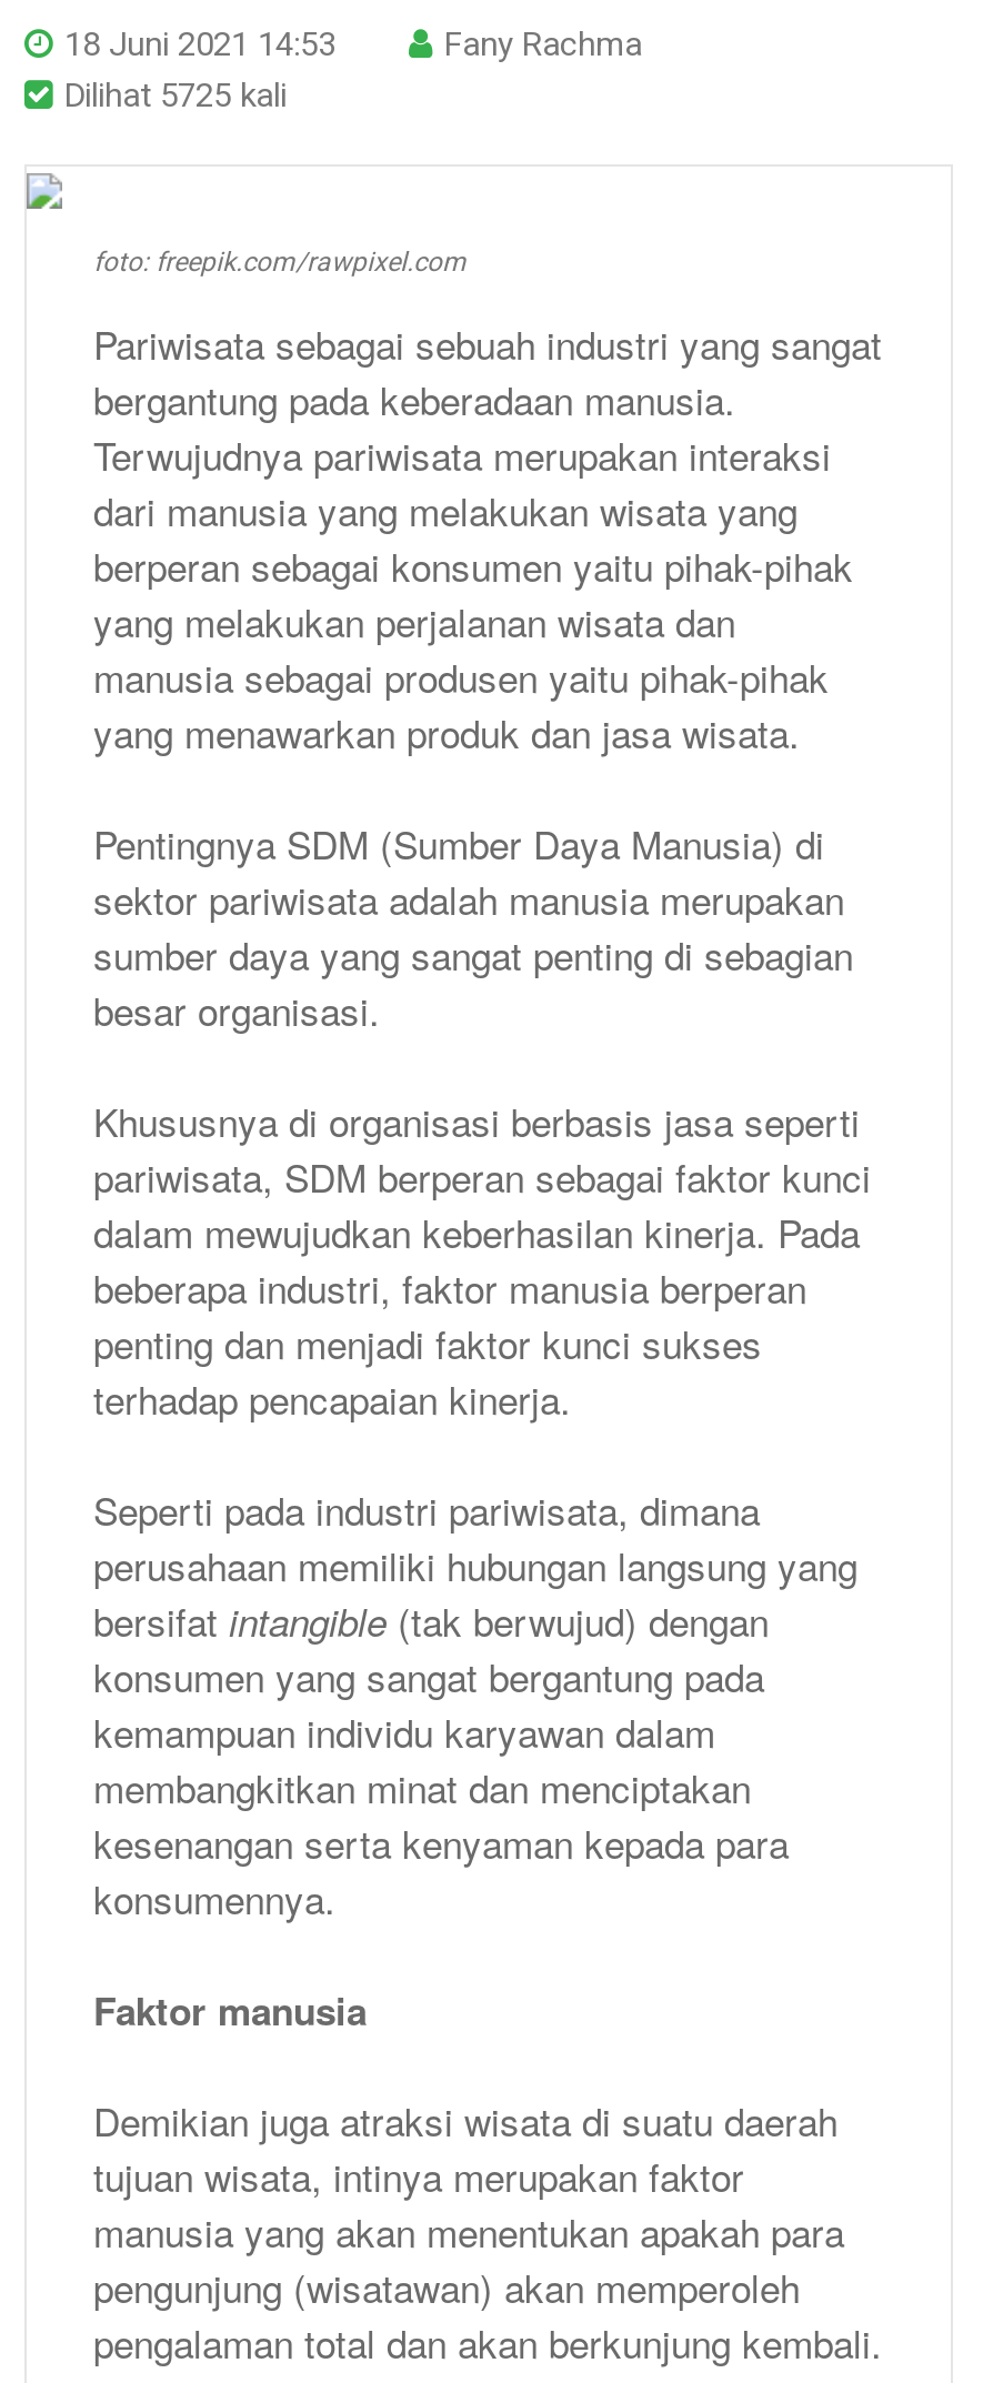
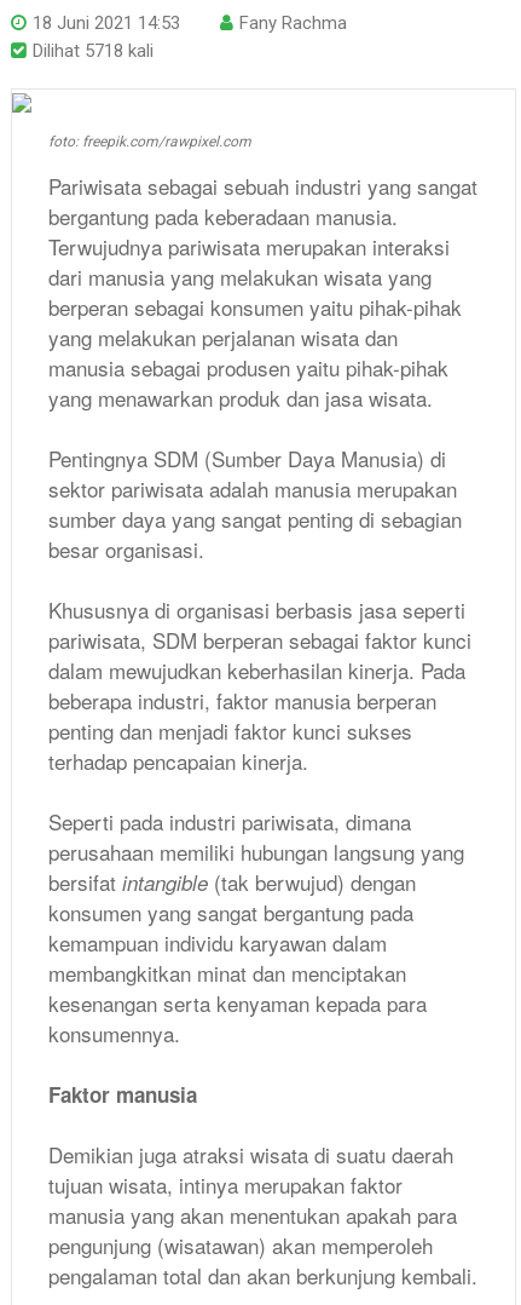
- Dilihat 5725 kali
+ Dilihat 5718 kali
